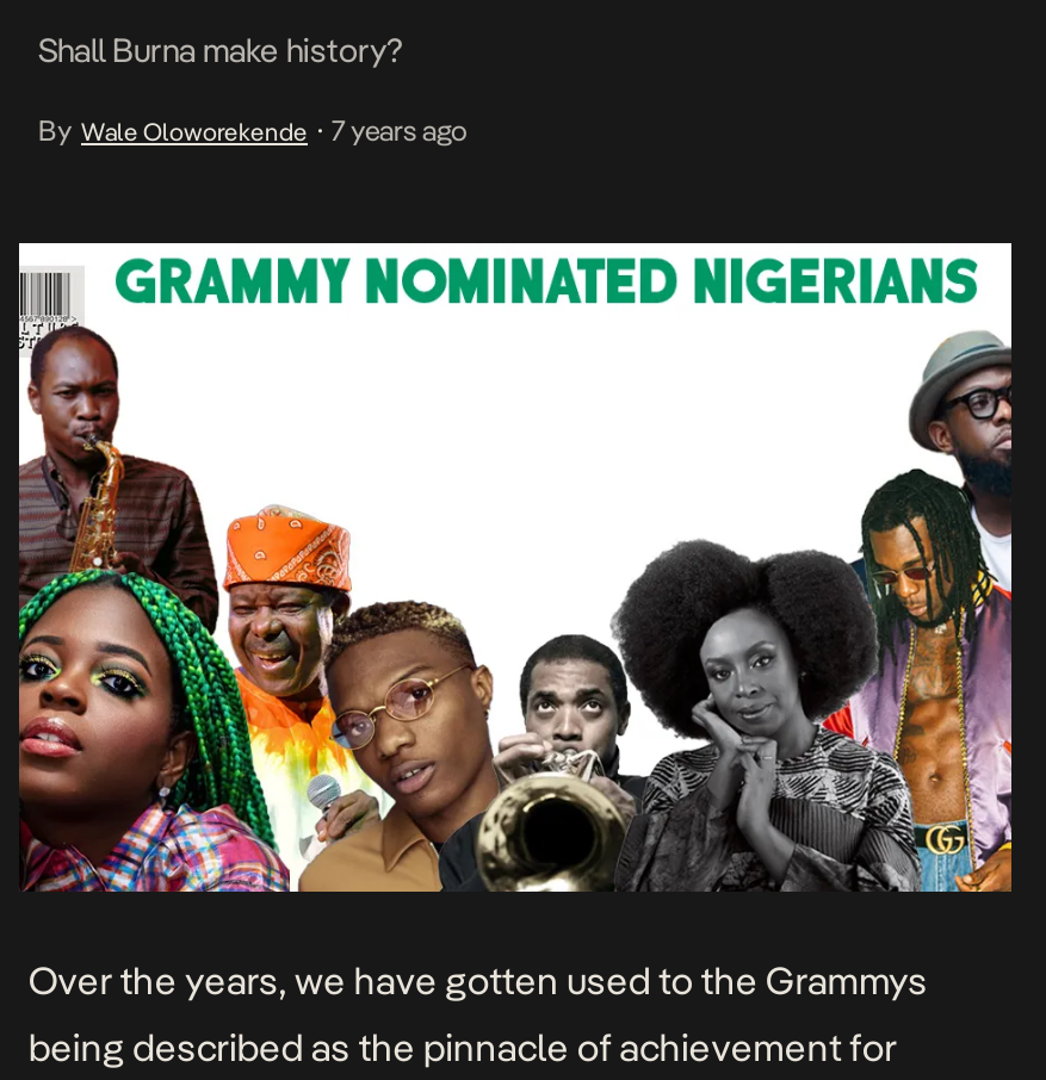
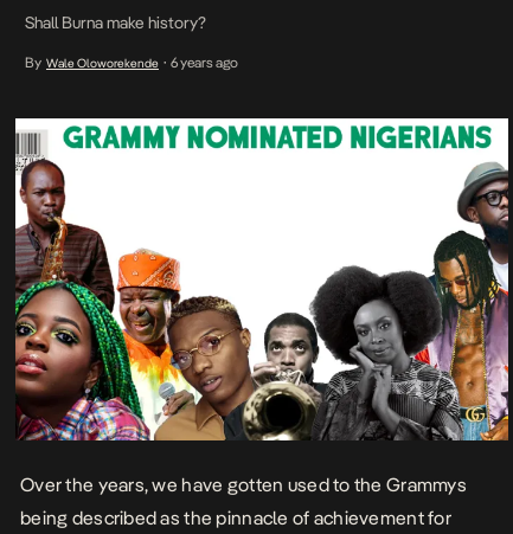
- By Wale Oloworekende 7 years ago
+ By Wale Oloworekende 6 years ago
